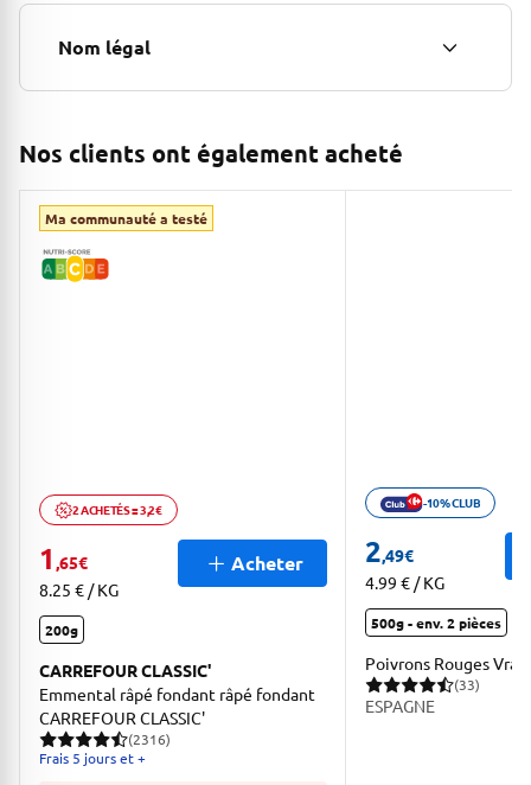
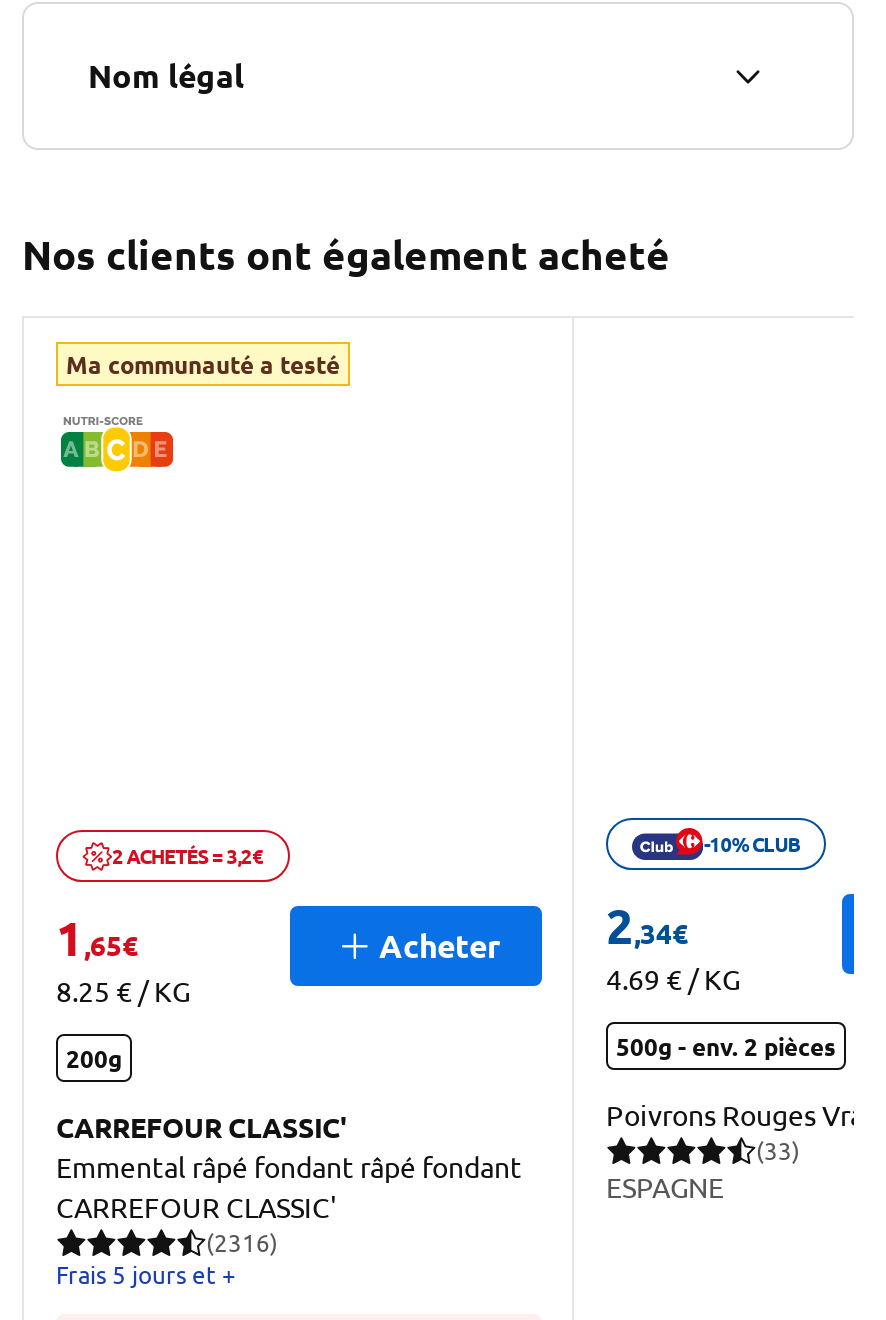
- 2,49€
+ 2,34€

- 4.99 € / KG
+ 4.69 € / KG
